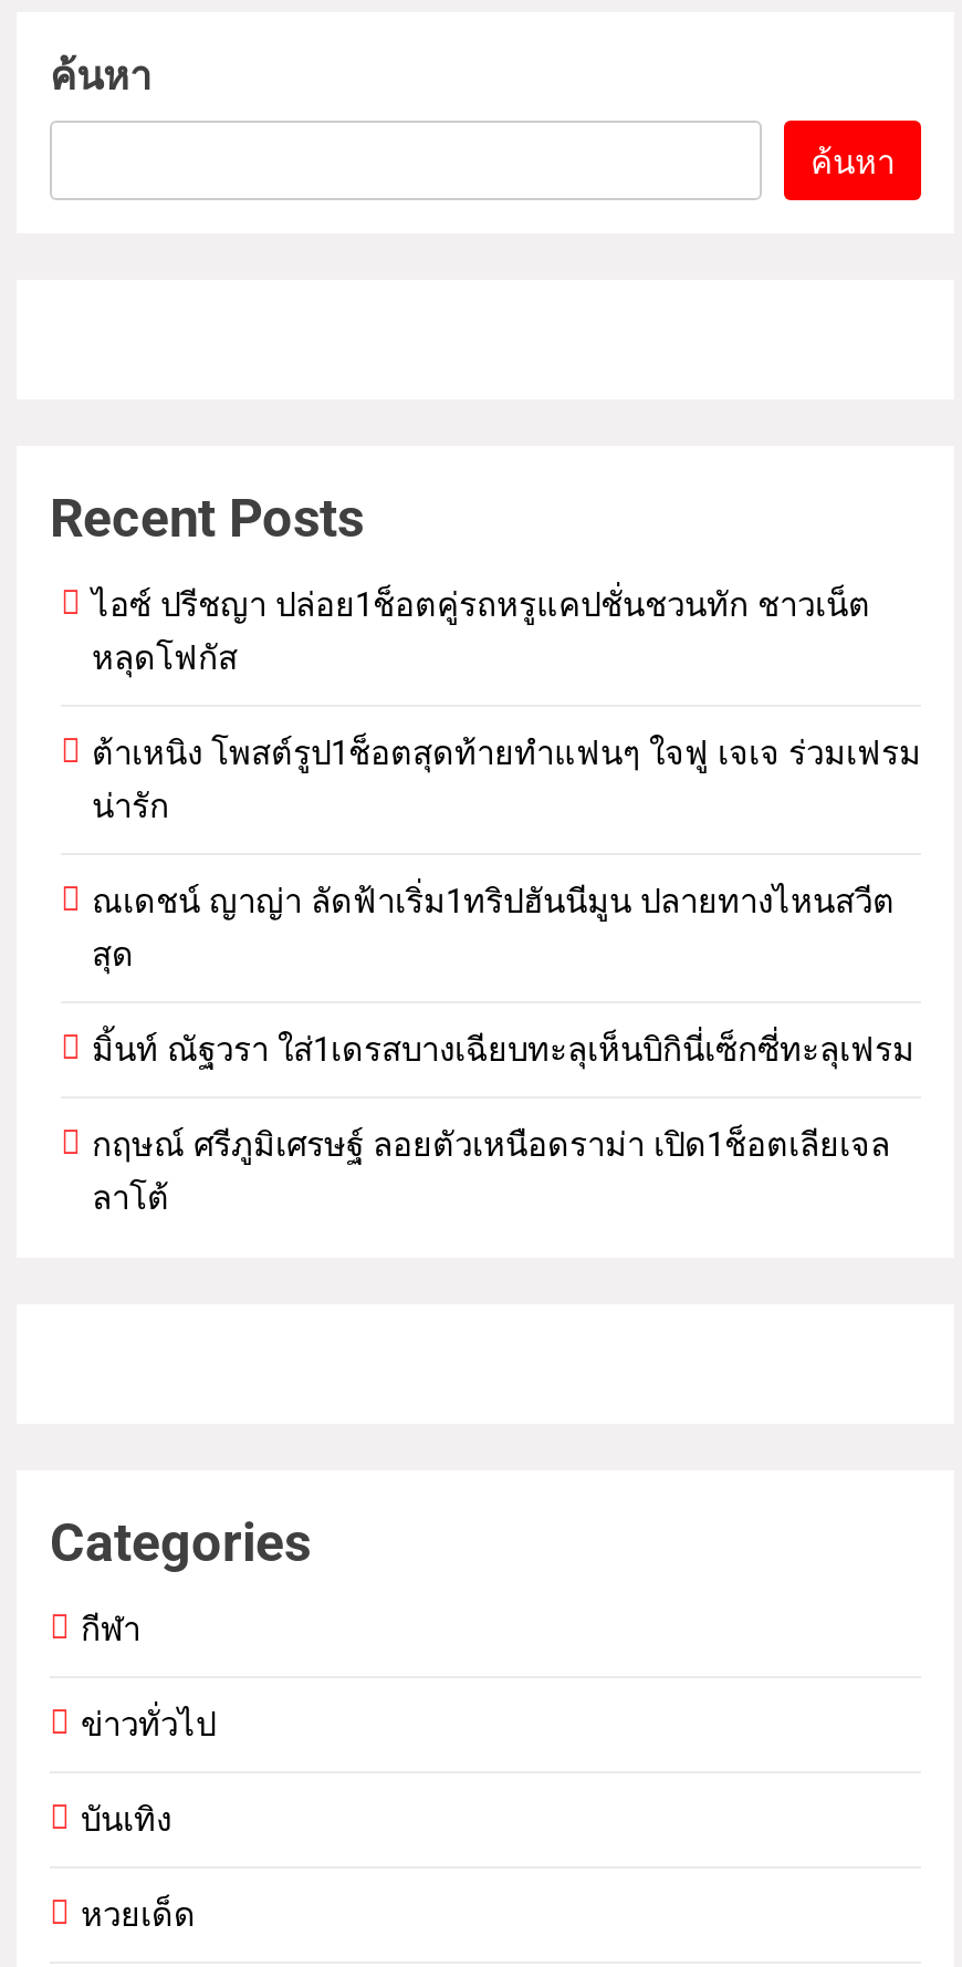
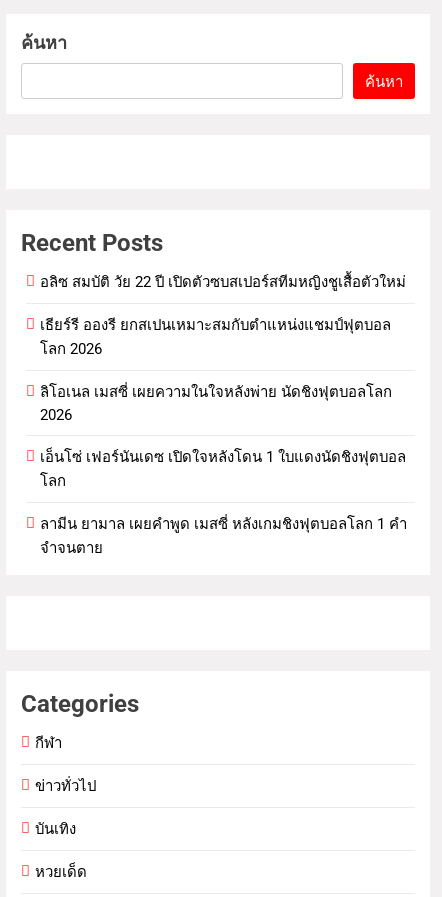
- ไอซ์ ปรีชญา ปล่อย1ช็อตคู่รถหรูแคปชั่นชวนทัก ชาวเน็ต
- หลุดโฟกัส
+ อลิซ สมบัติ วัย 22 ปี เปิดตัวซบสเปอร์สทีมหญิงชูเสื้อตัวใหม่

- ต้าเหนิง โพสต์รูป1ช็อตสุดท้ายทำแฟนๆ ใจฟู เจเจ ร่วมเฟรม
- น่ารัก
+ เธียร์รี อองรี ยกสเปนเหมาะสมกับตำแหน่งแชมป์ฟุตบอล
+ โลก 2026

- ณเดชน์ ญาญ่า ลัดฟ้าเริ่ม1ทริปฮันนีมูน ปลายทางไหนสวีต
- สุด
+ ลิโอเนล เมสซี่ เผยความในใจหลังพ่าย นัดชิงฟุตบอลโลก
+ 2026

- มิ้นท์ ณัฐวรา ใส่1เดรสบางเฉียบทะลุเห็นบิกินี่เซ็กซี่ทะลุเฟรม
+ เอ็นโซ่ เฟอร์นันเดซ เปิดใจหลังโดน 1 ใบแดงนัดชิงฟุตบอล
+ โลก

- กฤษณ์ ศรีภูมิเศรษฐ์ ลอยตัวเหนือดราม่า เปิด1ช็อตเลียเจล
- ลาโต้
+ ลามีน ยามาล เผยคำพูด เมสซี่ หลังเกมชิงฟุตบอลโลก 1 คำ
+ จำจนตาย
